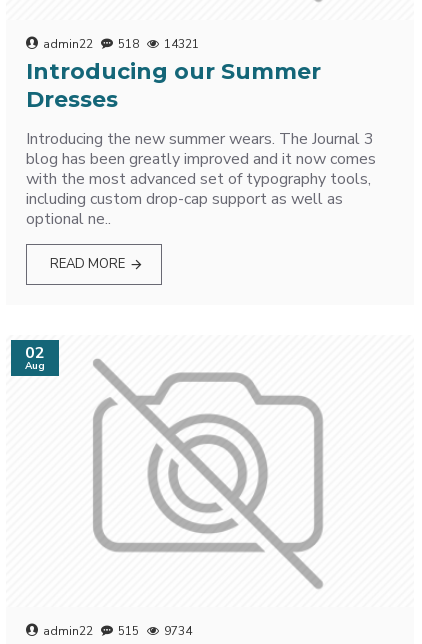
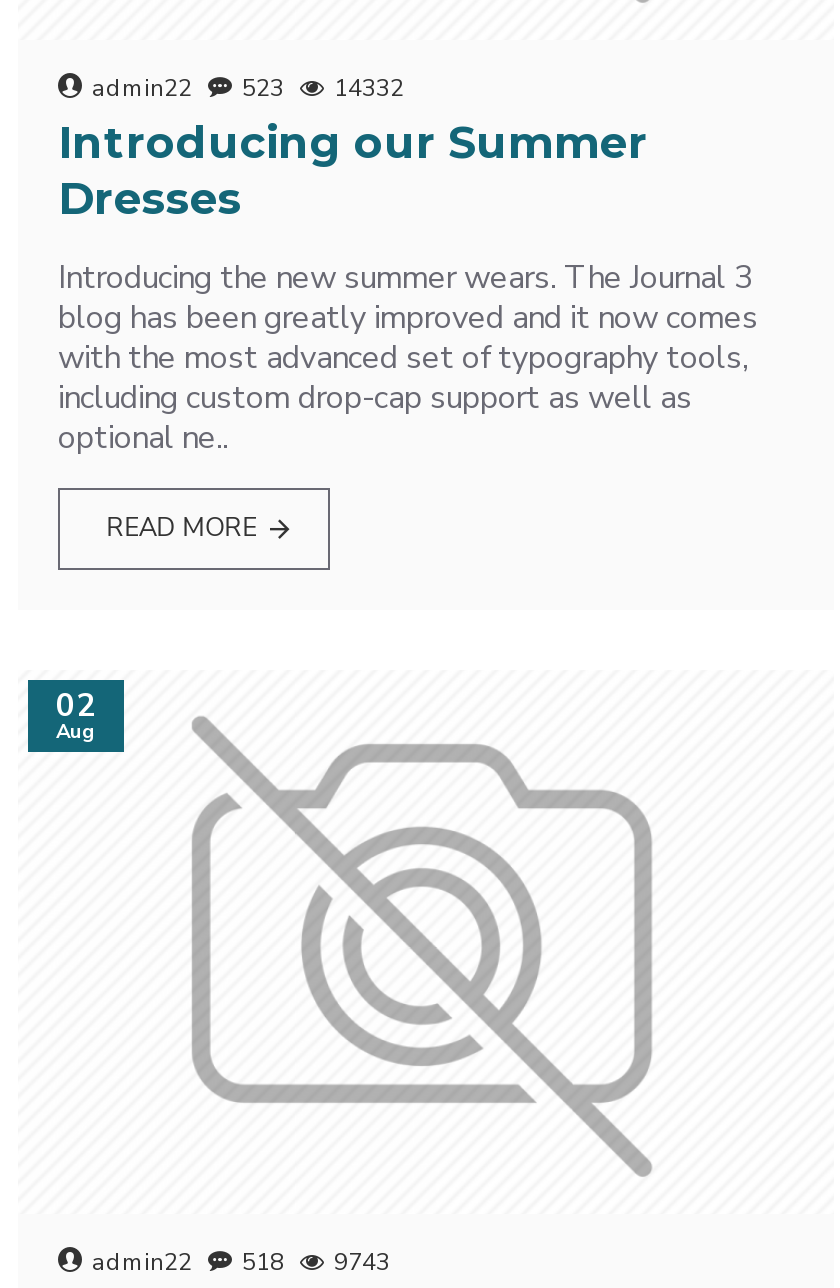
- 518
+ 523

- 14321
+ 14332

- 515
+ 518

- 9734
+ 9743
